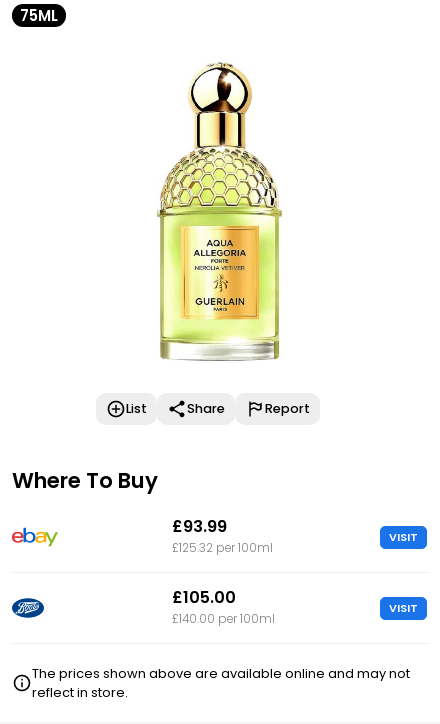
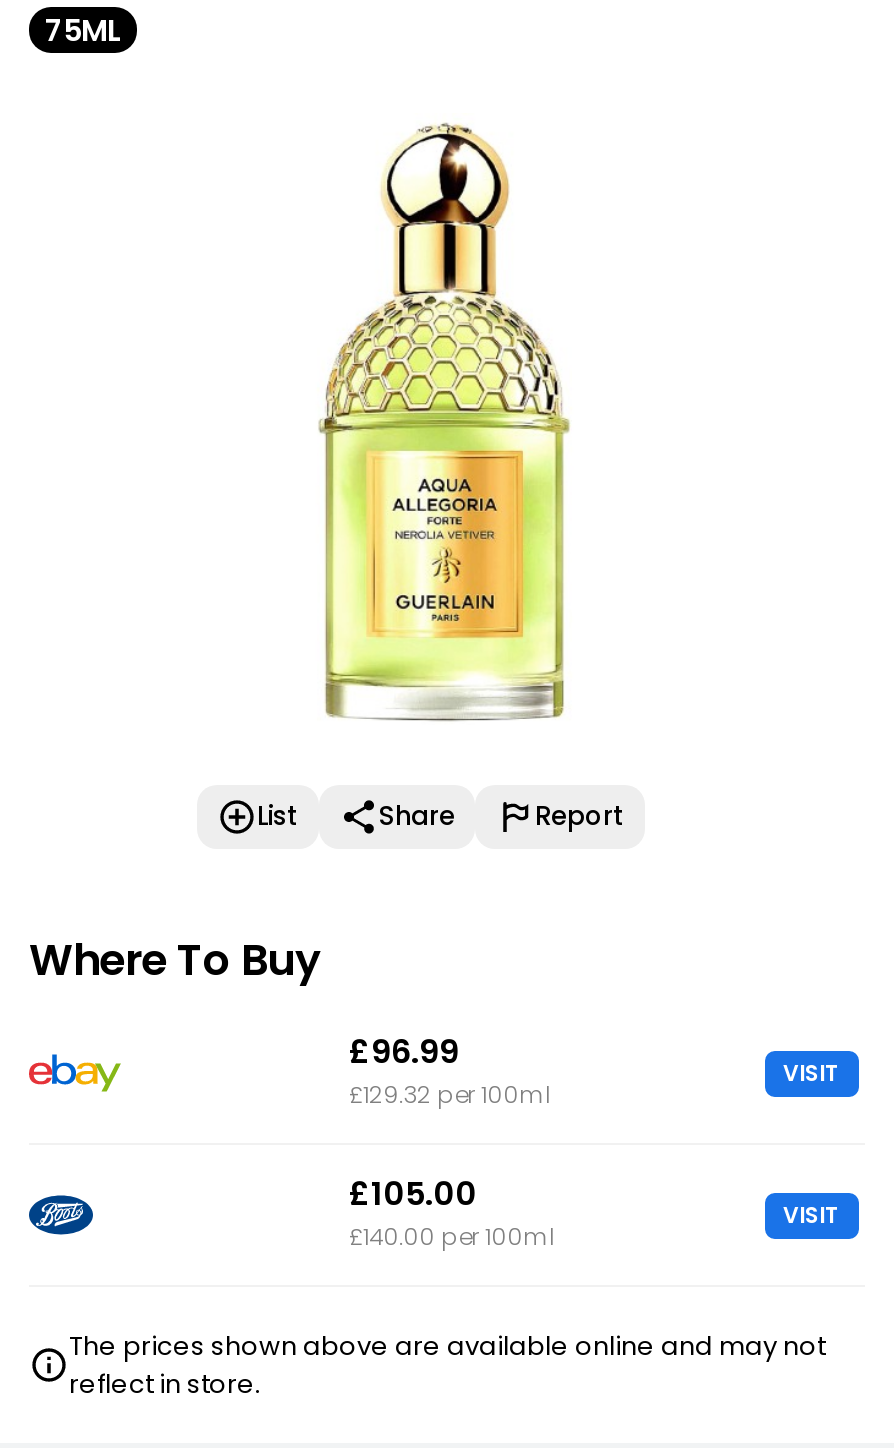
- £93.99
+ £96.99

- £125.32 per 100ml
+ £129.32 per 100ml
